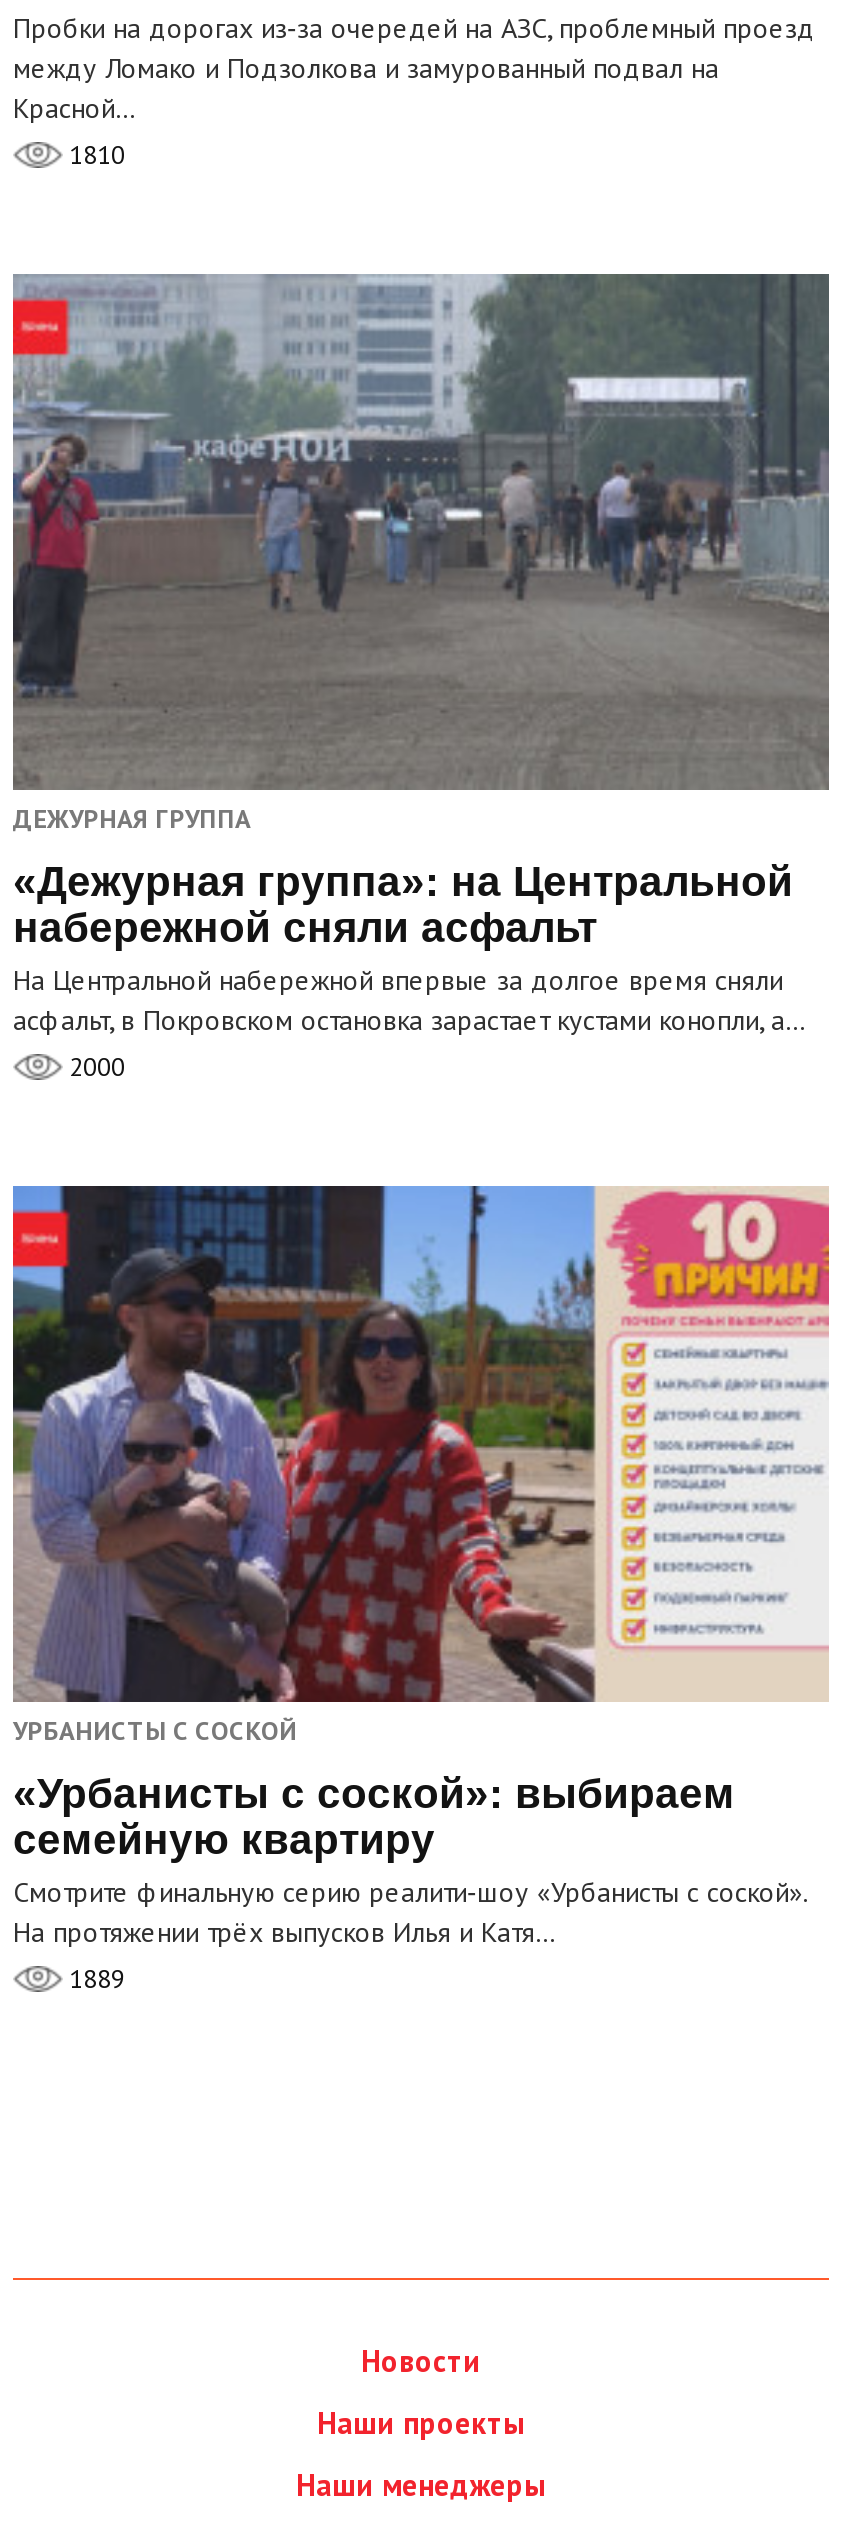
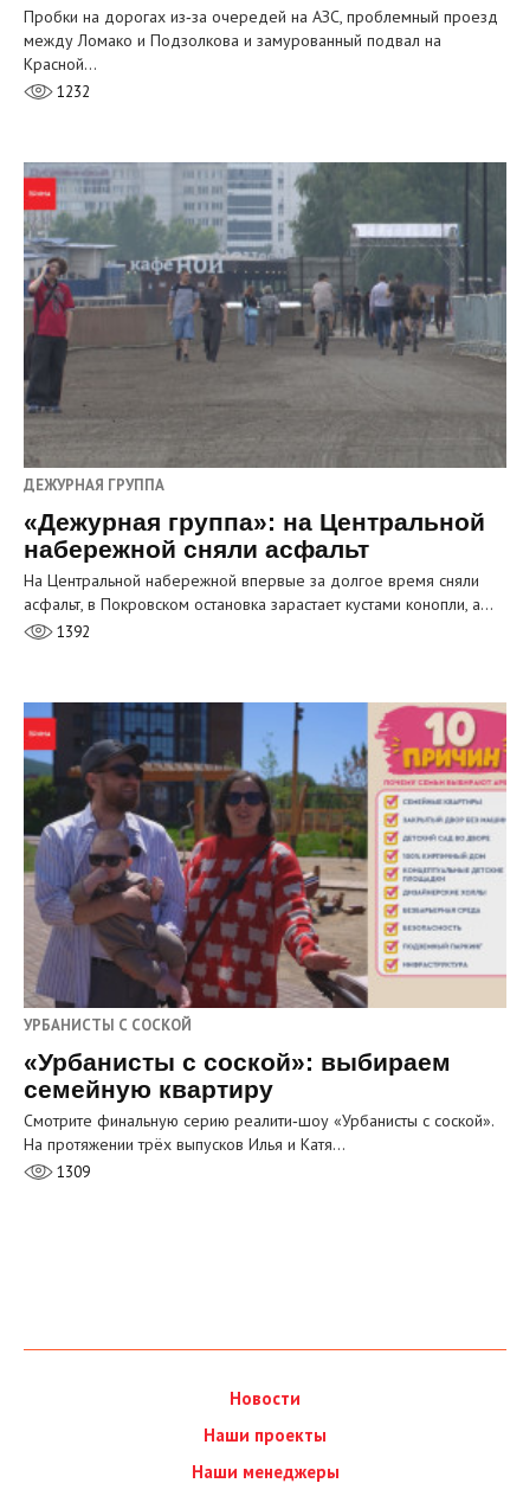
- 1810
+ 1232

- 2000
+ 1392

- 1889
+ 1309
